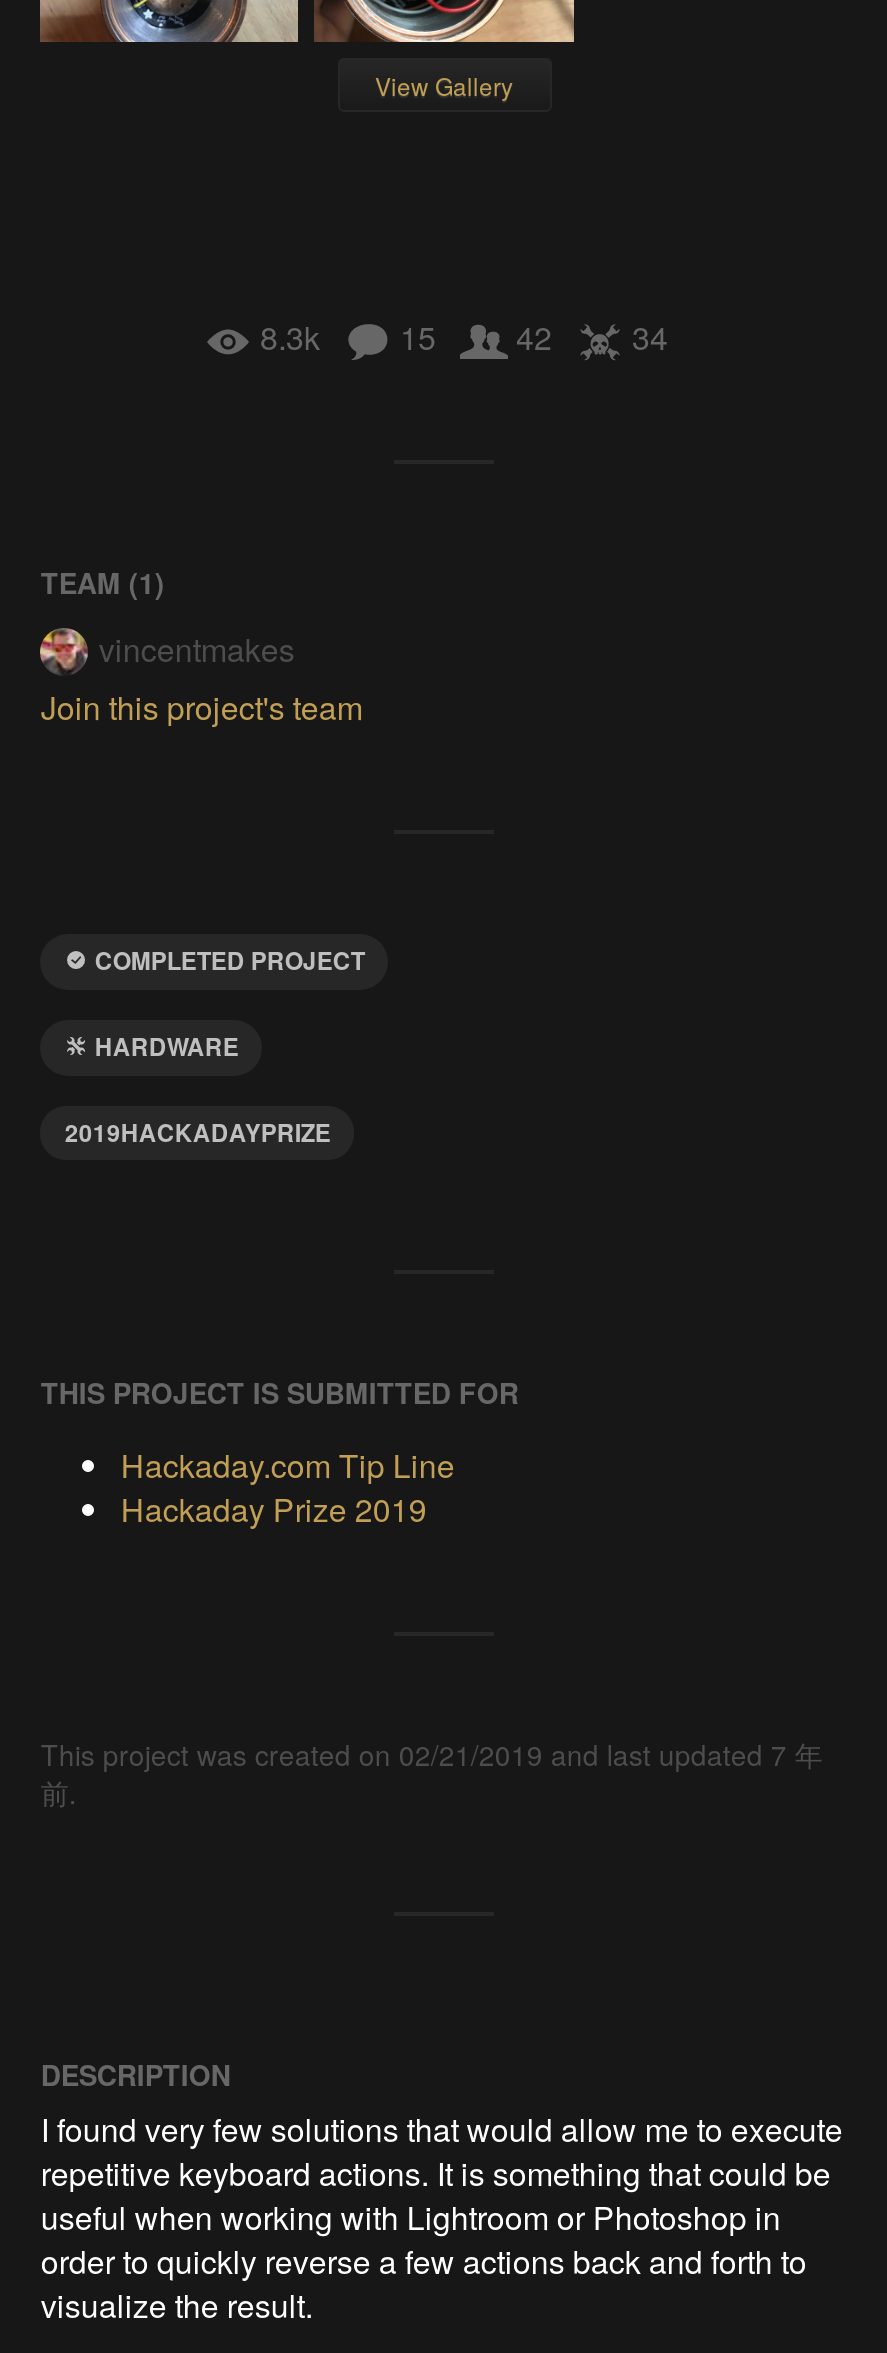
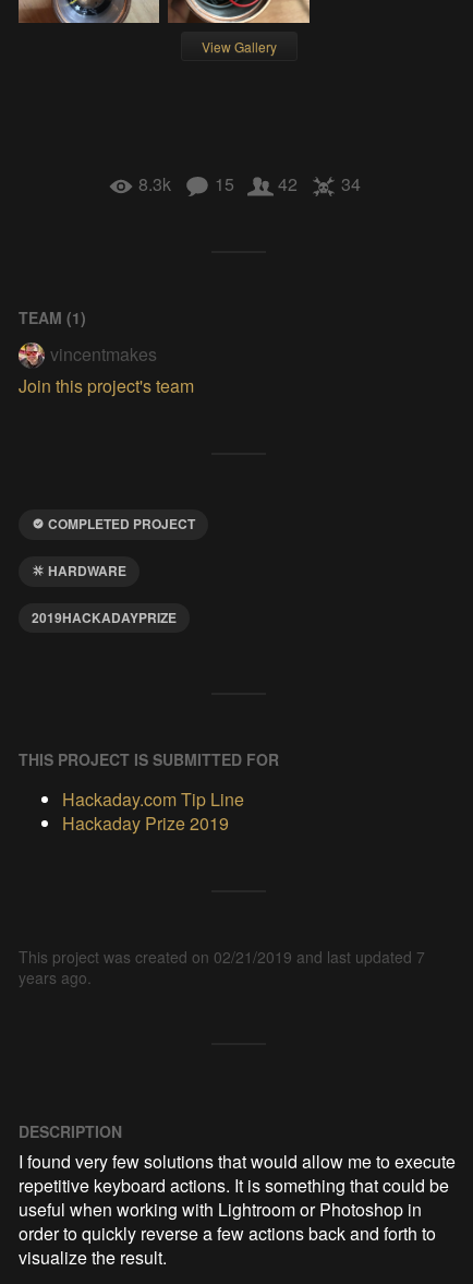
- This project was created on 02/21/2019 and last updated 7 年
- 前.
+ This project was created on 02/21/2019 and last updated 7
+ years ago.
